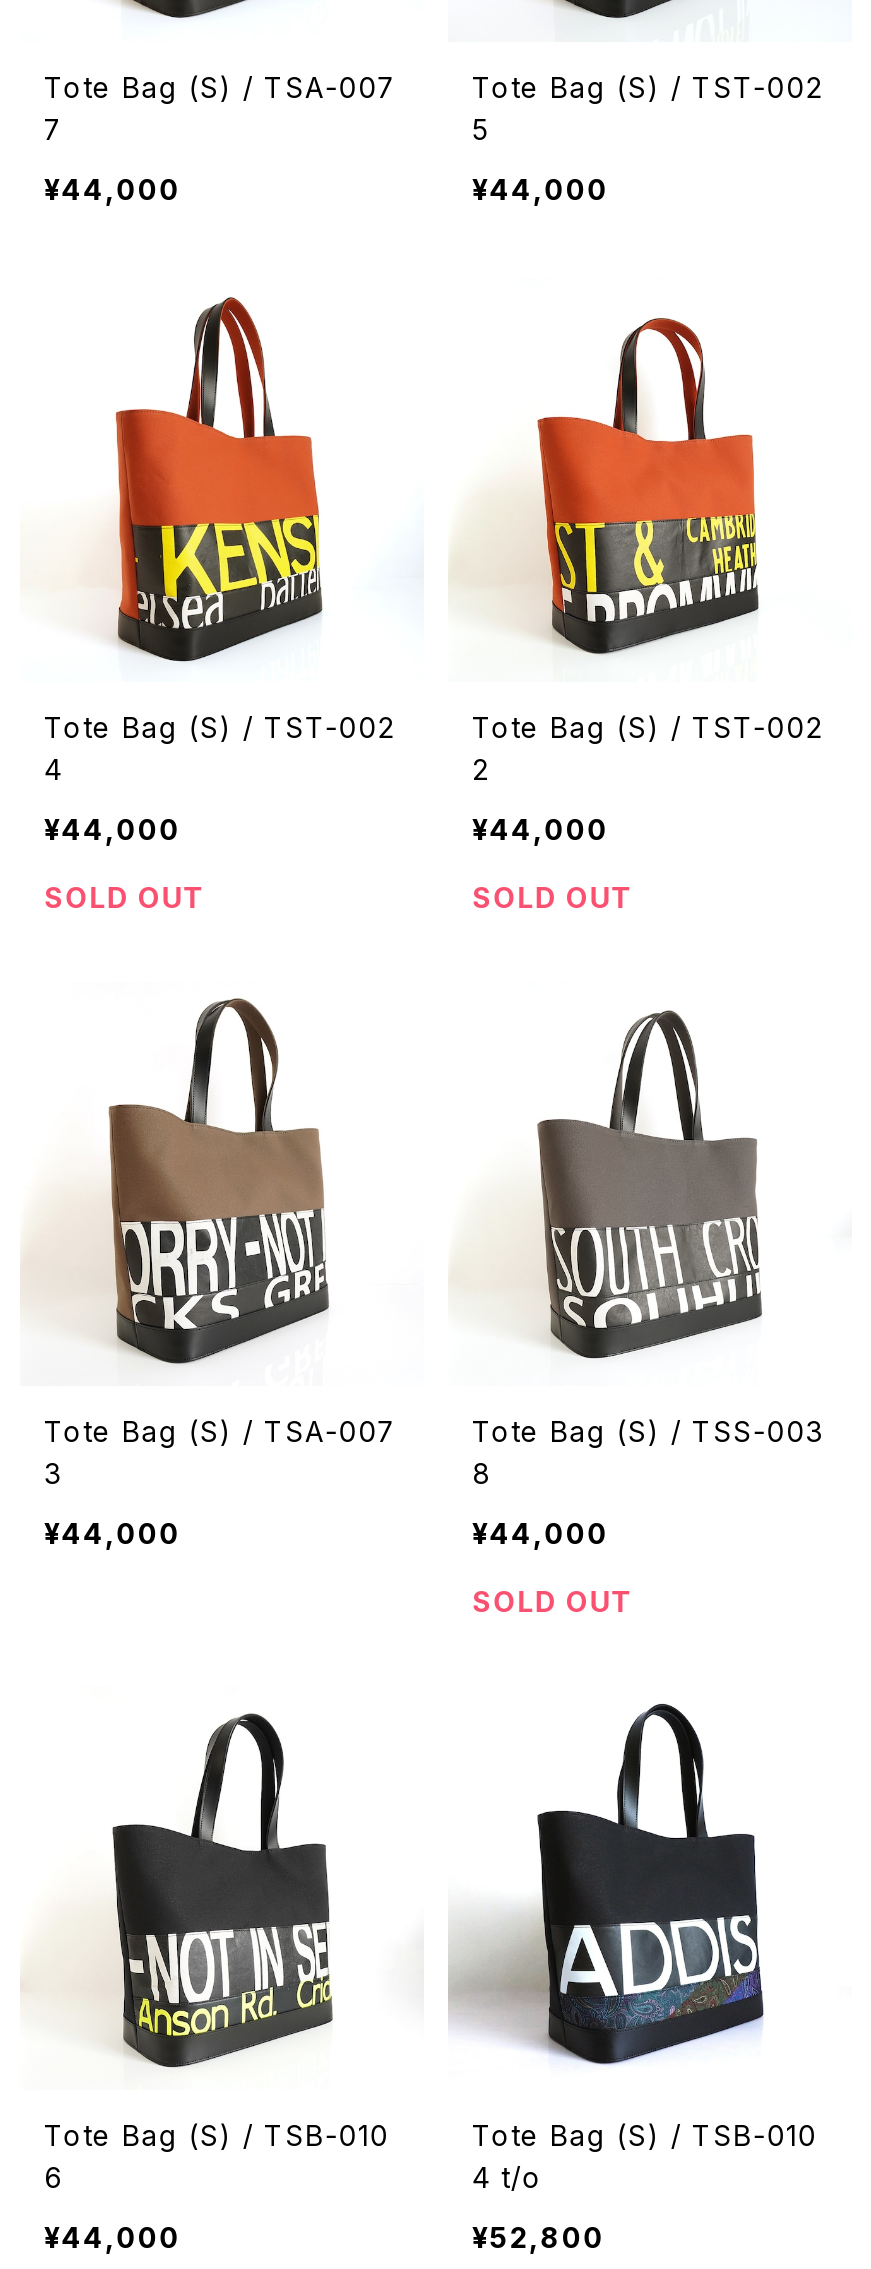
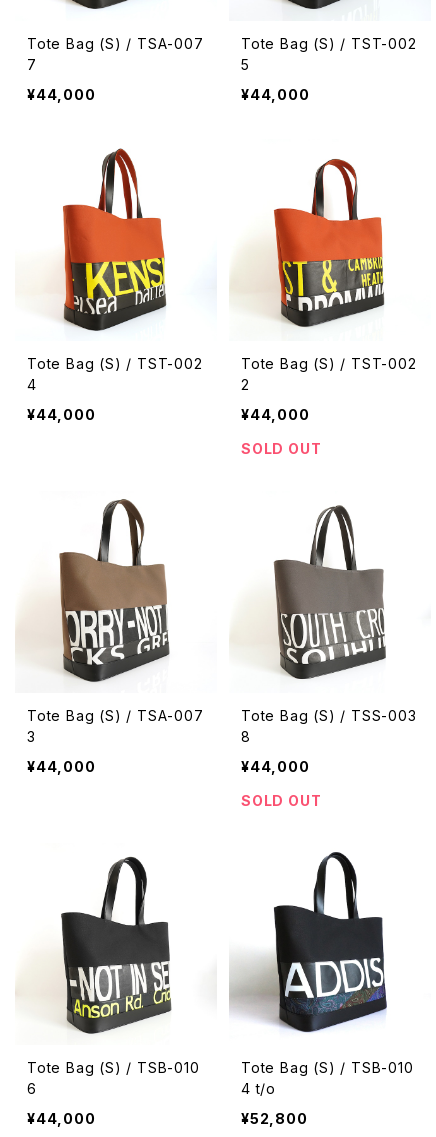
- SOLD OUT
